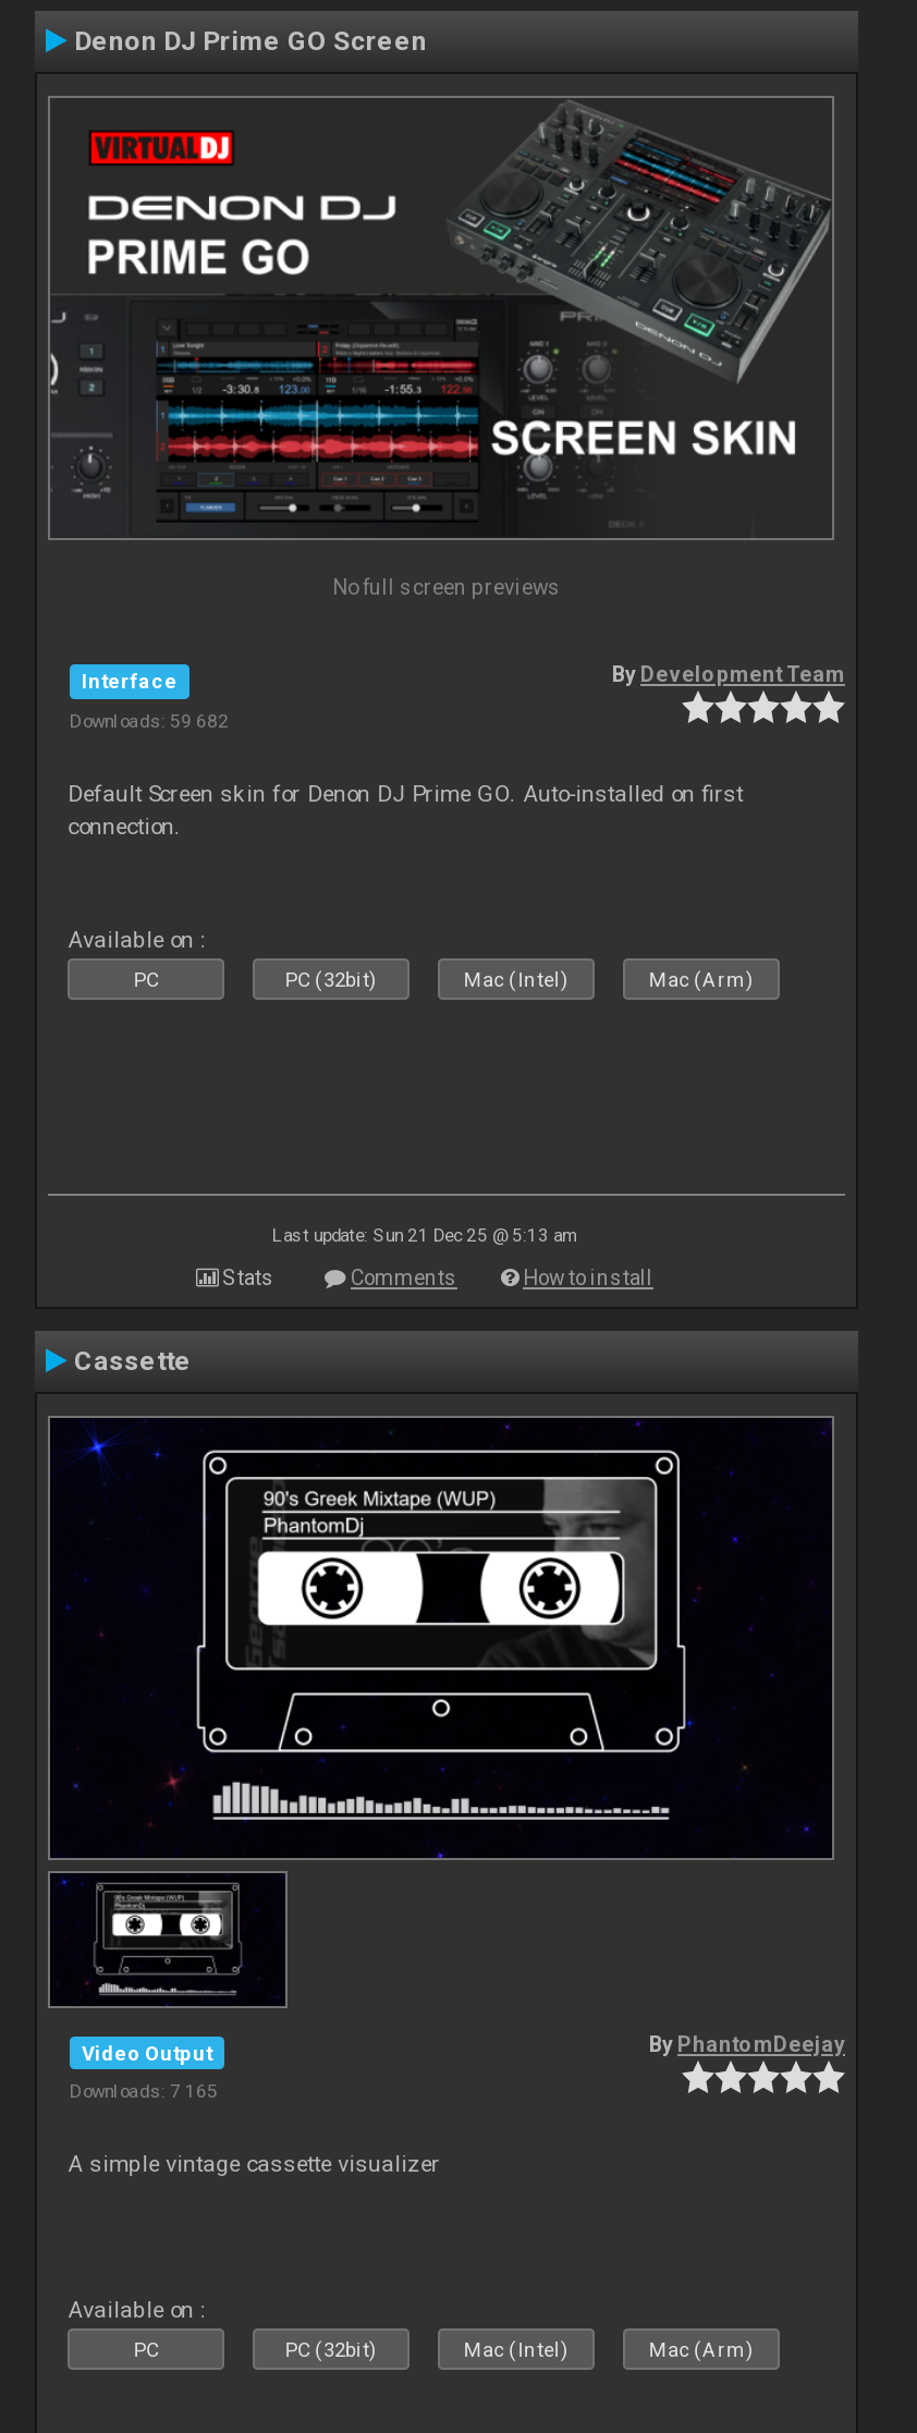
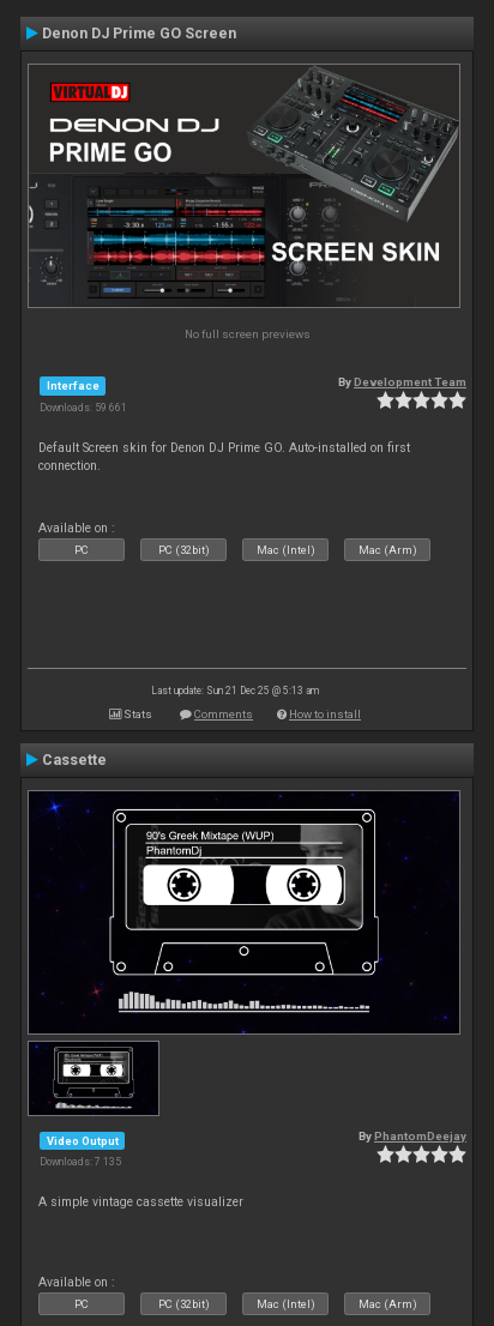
- Downloads: 59 682
+ Downloads: 59 661

- Downloads: 7 165
+ Downloads: 7 135
